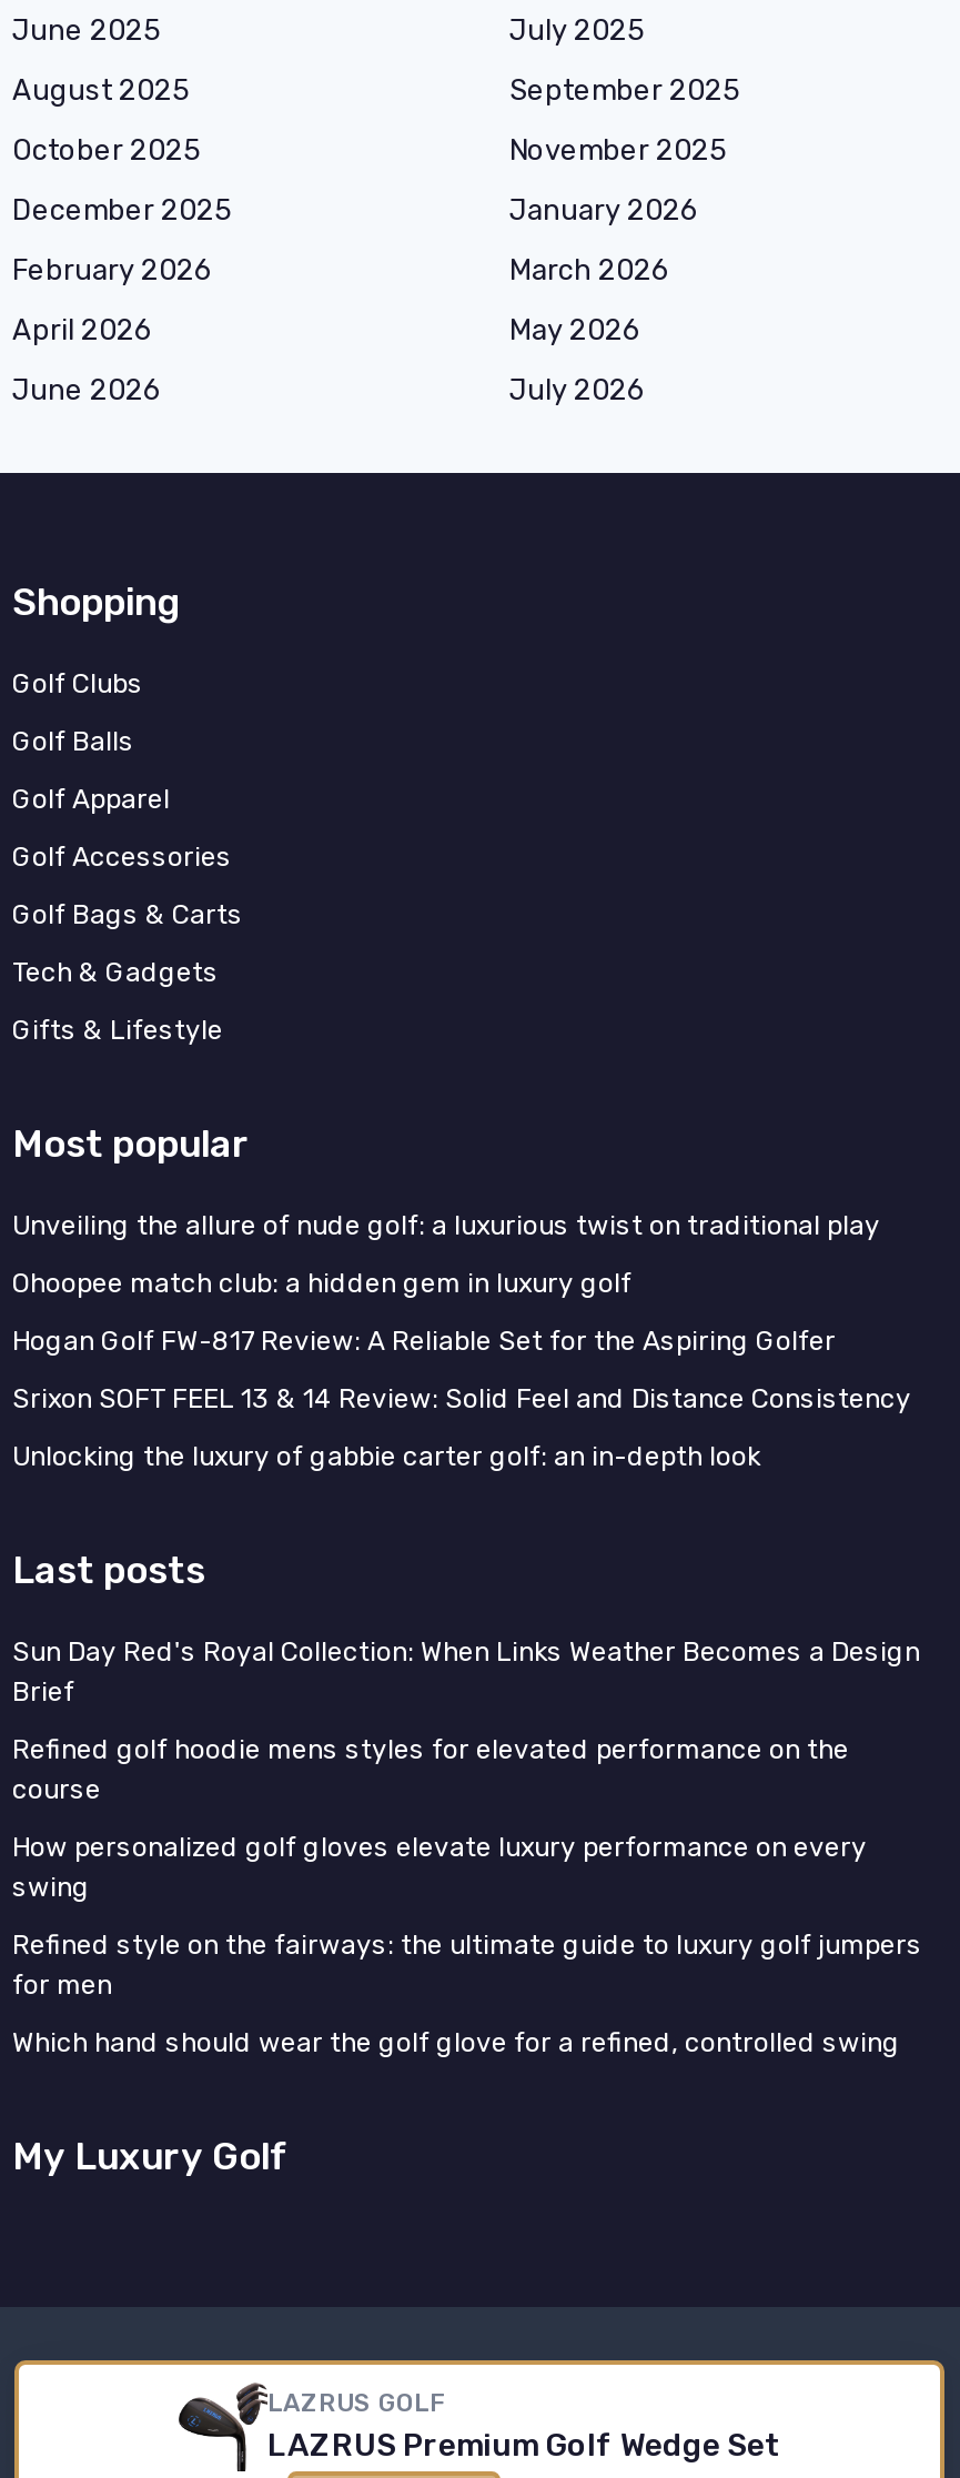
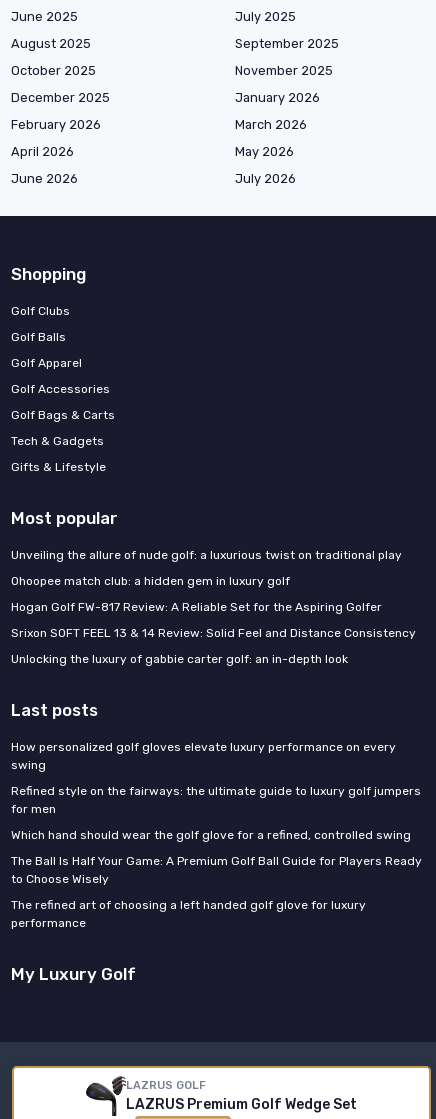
- Sun Day Red's Royal Collection: When Links Weather Becomes a Design
- Brief
- Refined golf hoodie mens styles for elevated performance on the
- course

moved up: How personalized golf gloves elevate luxury performance on every | swing | Refined style on the fairways: the ultimate guide to luxury golf jumpers | for men | Which hand should wear the golf glove for a refined, controlled swing

+ The Ball Is Half Your Game: A Premium Golf Ball Guide for Players Ready
+ to Choose Wisely
+ The refined art of choosing a left handed golf glove for luxury
+ performance
